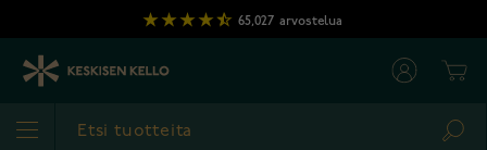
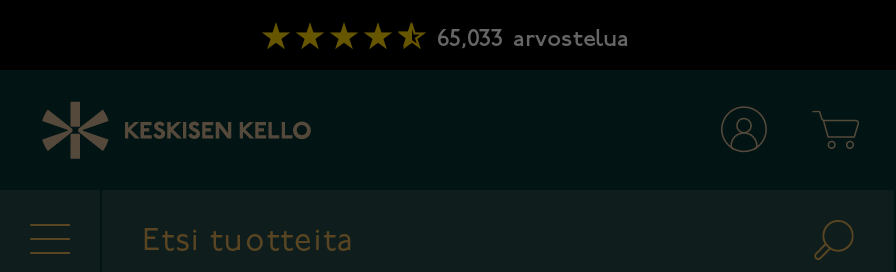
- 65,027 arvostelua
+ 65,033 arvostelua
